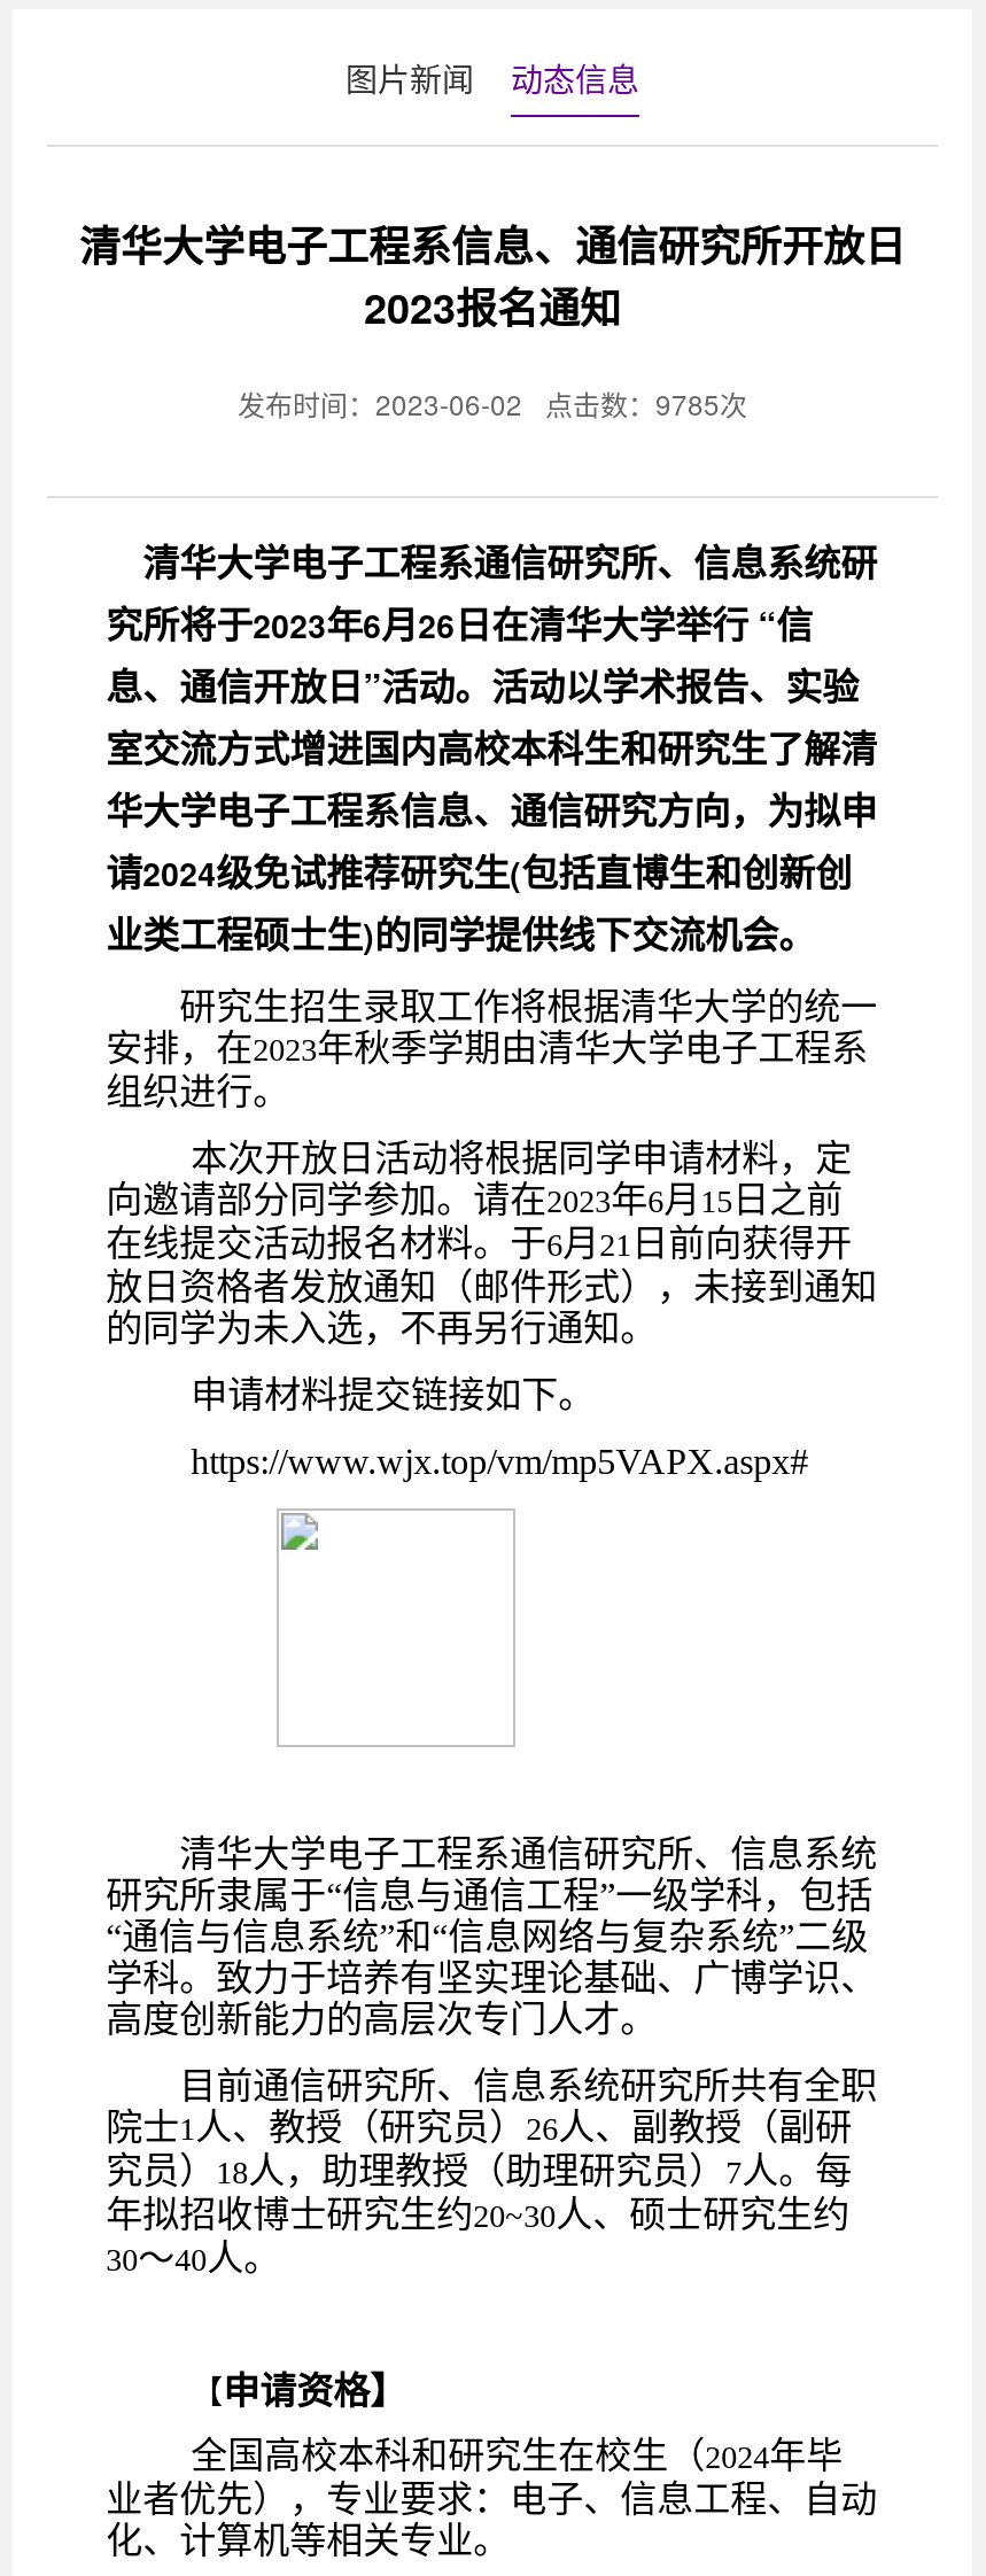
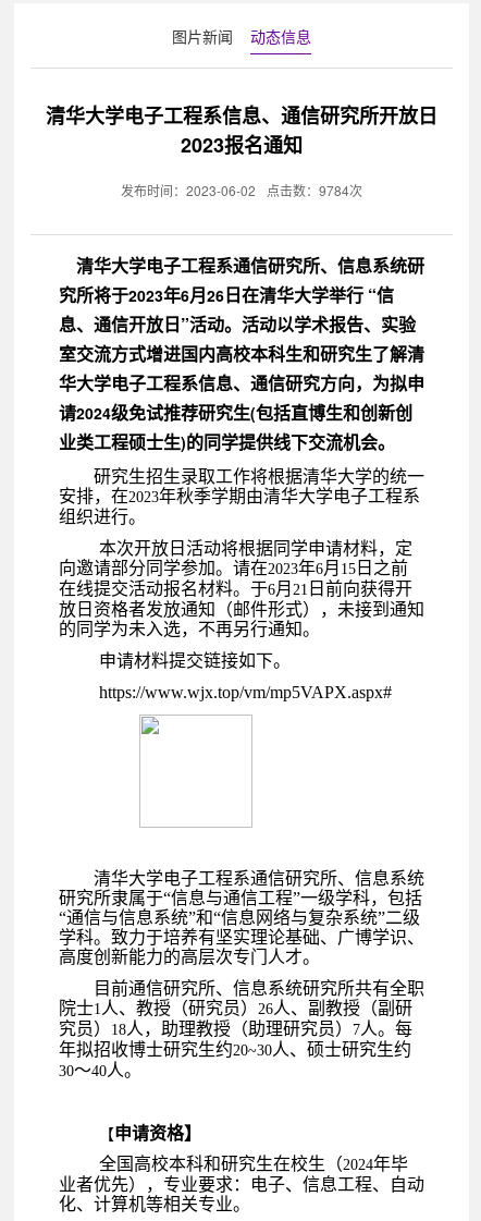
- 发布时间：2023-06-02 点击数：9785次
+ 发布时间：2023-06-02 点击数：9784次
